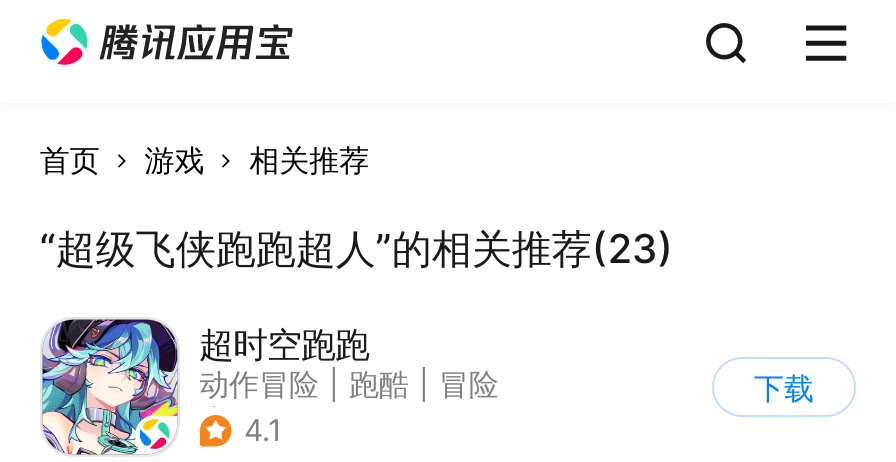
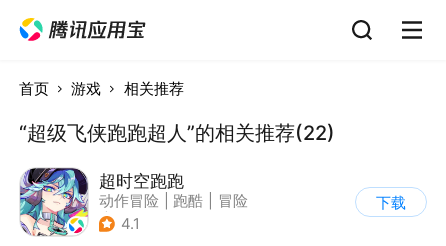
- “超级飞侠跑跑超人”的相关推荐(23)
+ “超级飞侠跑跑超人”的相关推荐(22)
